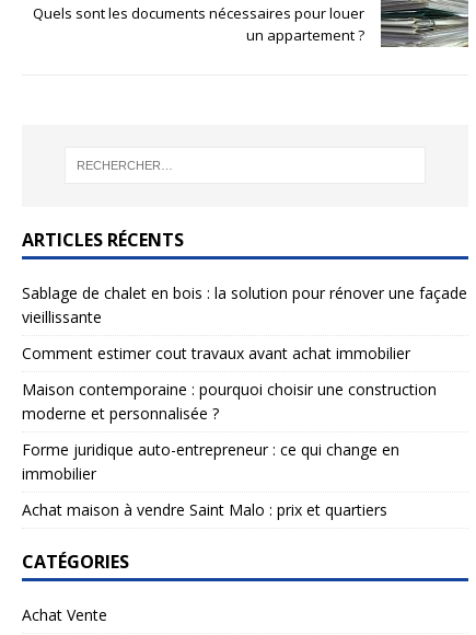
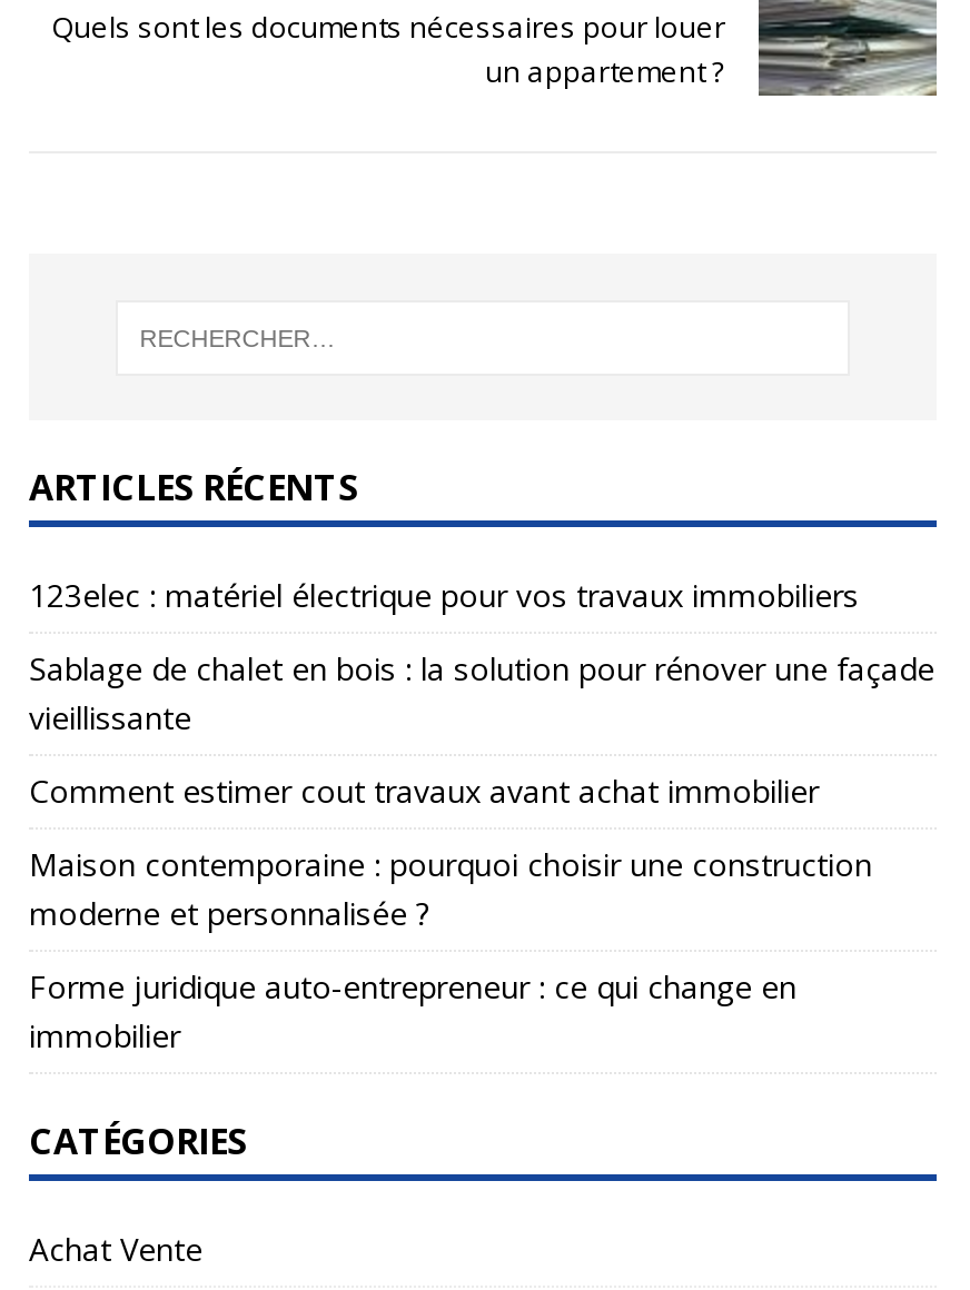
+ 123elec : matériel électrique pour vos travaux immobiliers

moved down: Sablage de chalet en bois : la solution pour rénover une façade | vieillissante | Comment estimer cout travaux avant achat immobilier | Maison contemporaine : pourquoi choisir une construction | moderne et personnalisée ? | Forme juridique auto-entrepreneur : ce qui change en | immobilier

- Achat maison à vendre Saint Malo : prix et quartiers
